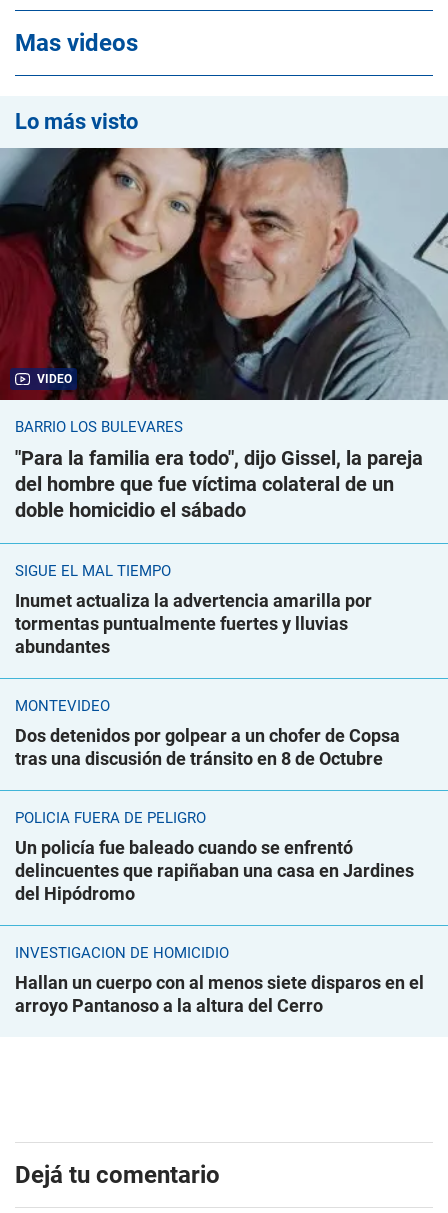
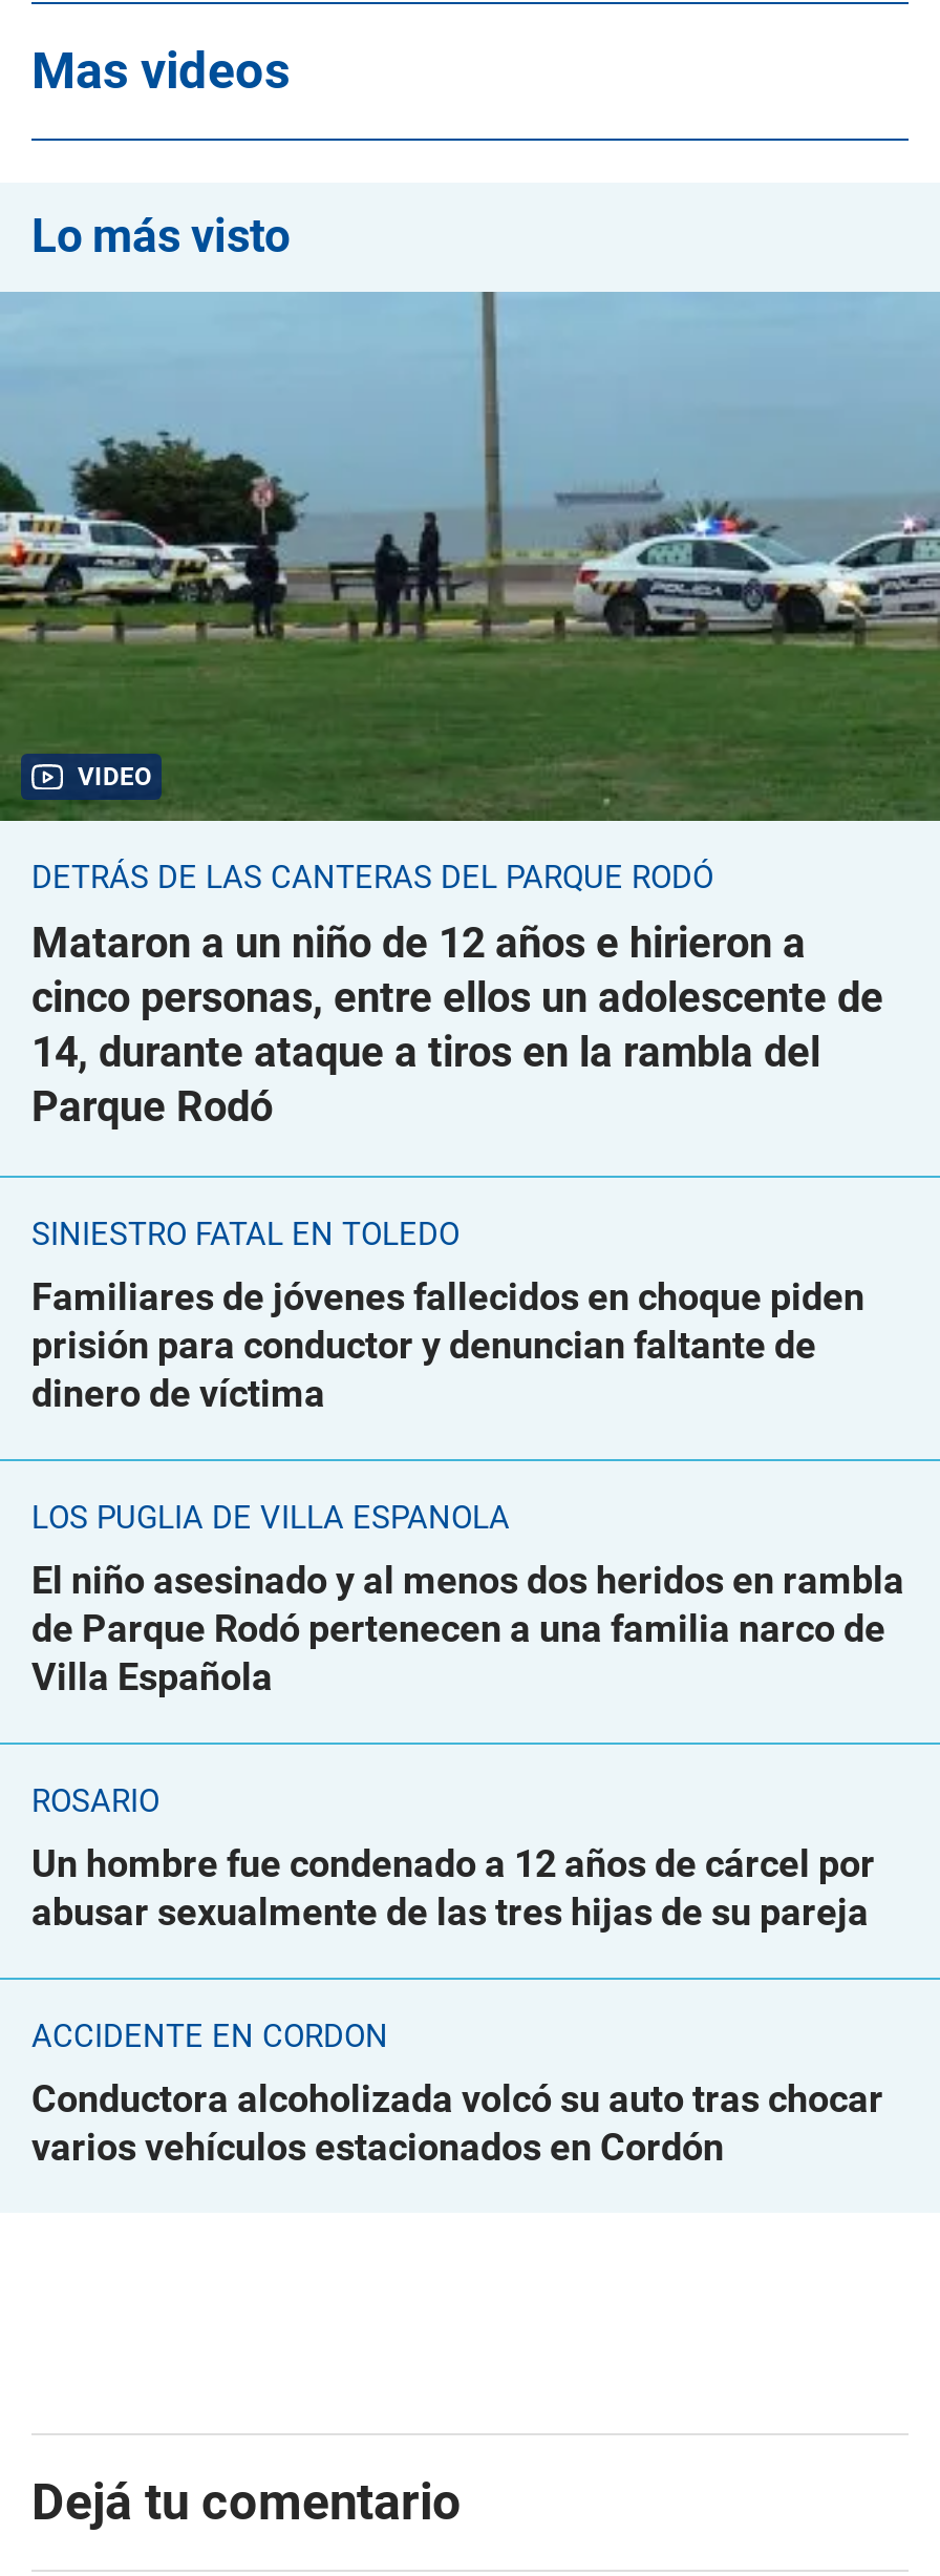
- [image]
- BARRIO LOS BULEVARES
- "Para la familia era todo", dijo Gissel, la pareja
- del hombre que fue víctima colateral de un
- doble homicidio el sábado
+ [image]
+ DETRÁS DE LAS CANTERAS DEL PARQUE RODÓ
+ Mataron a un niño de 12 años e hirieron a
+ cinco personas, entre ellos un adolescente de
+ 14, durante ataque a tiros en la rambla del
+ Parque Rodó

- SIGUE EL MAL TIEMPO
+ SINIESTRO FATAL EN TOLEDO

- Inumet actualiza la advertencia amarilla por
- tormentas puntualmente fuertes y lluvias
- abundantes
+ Familiares de jóvenes fallecidos en choque piden
+ prisión para conductor y denuncian faltante de
+ dinero de víctima

- MONTEVIDEO
+ LOS PUGLIA DE VILLA ESPAÑOLA

- Dos detenidos por golpear a un chofer de Copsa
- tras una discusión de tránsito en 8 de Octubre
+ El niño asesinado y al menos dos heridos en rambla
+ de Parque Rodó pertenecen a una familia narco de
+ Villa Española

- POLICÍA FUERA DE PELIGRO
+ ROSARIO

- Un policía fue baleado cuando se enfrentó
- delincuentes que rapiñaban una casa en Jardines
- del Hipódromo
+ Un hombre fue condenado a 12 años de cárcel por
+ abusar sexualmente de las tres hijas de su pareja

- INVESTIGACIÓN DE HOMICIDIO
+ ACCIDENTE EN CORDÓN

- Hallan un cuerpo con al menos siete disparos en el
- arroyo Pantanoso a la altura del Cerro
+ Conductora alcoholizada volcó su auto tras chocar
+ varios vehículos estacionados en Cordón
